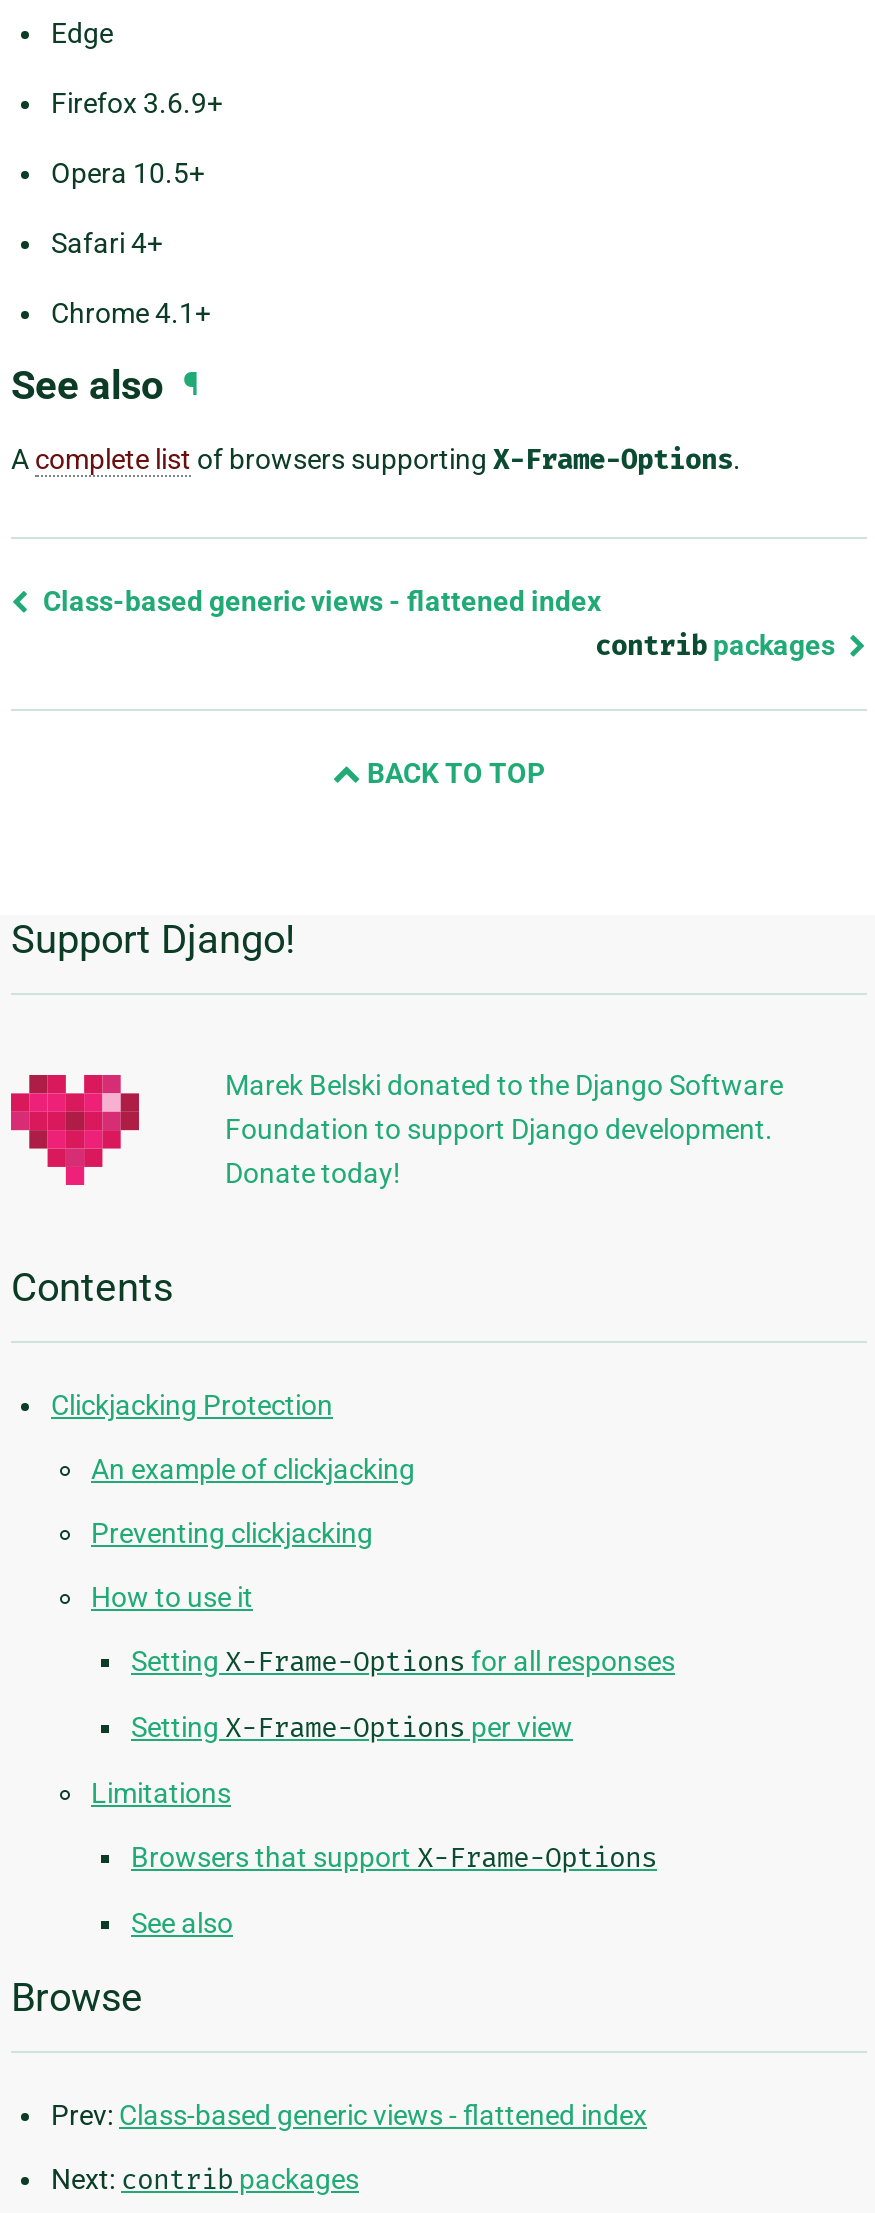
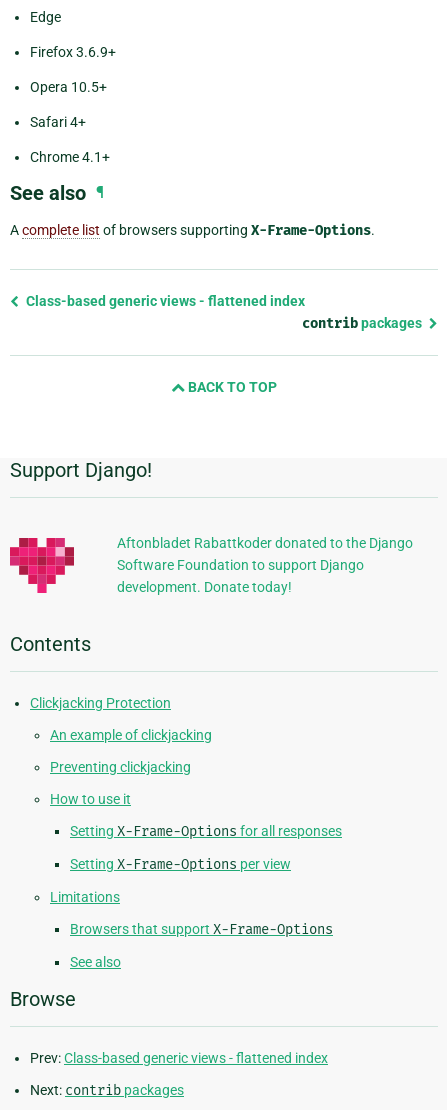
- Marek Belski donated to the Django Software
- Foundation to support Django development.
- Donate today!
+ Aftonbladet Rabattkoder donated to the Django
+ Software Foundation to support Django
+ development. Donate today!
